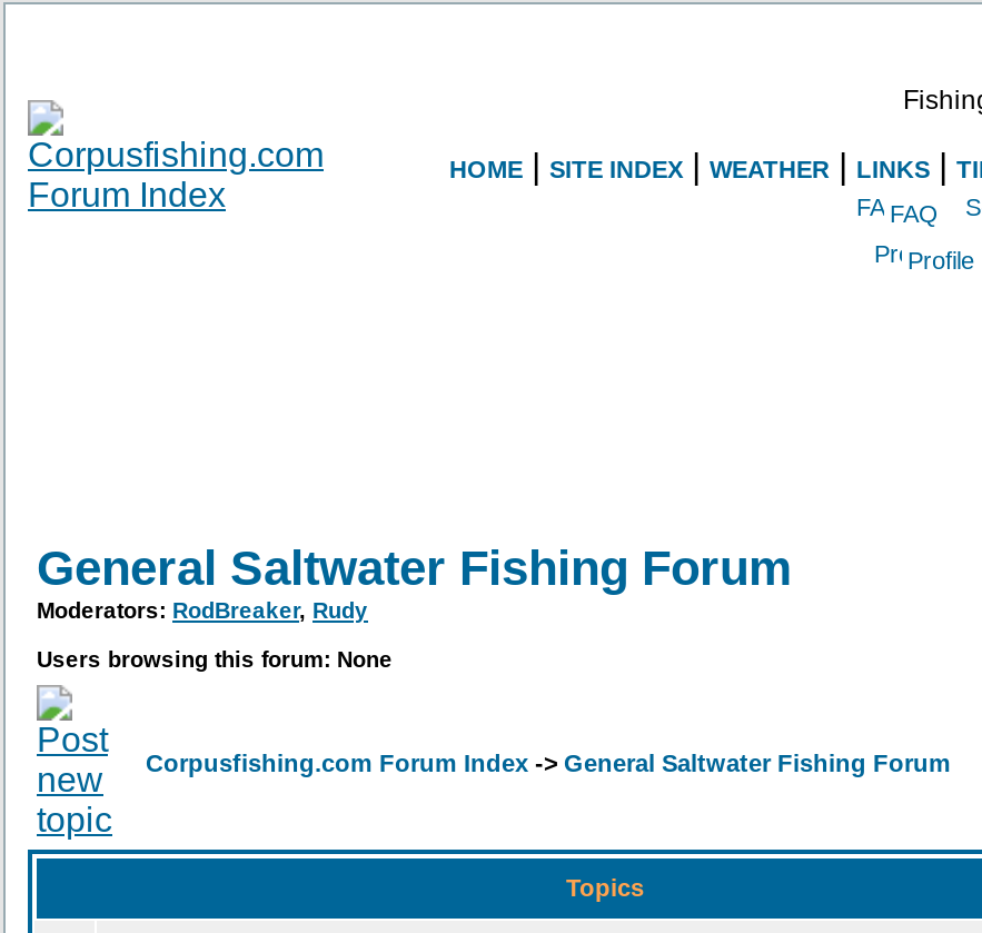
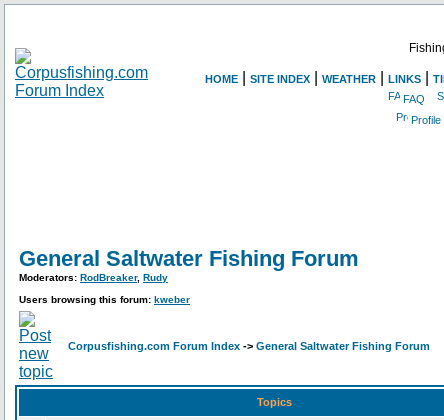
- Users browsing this forum: None
+ Users browsing this forum: kweber
